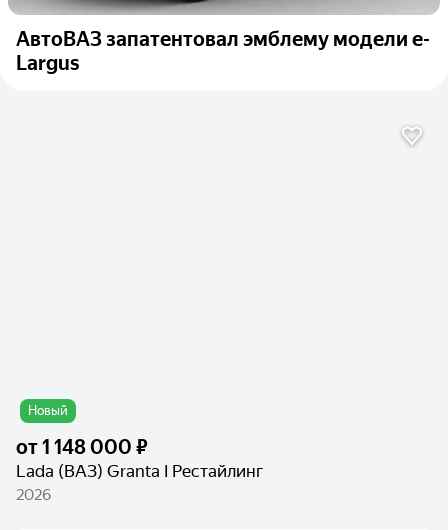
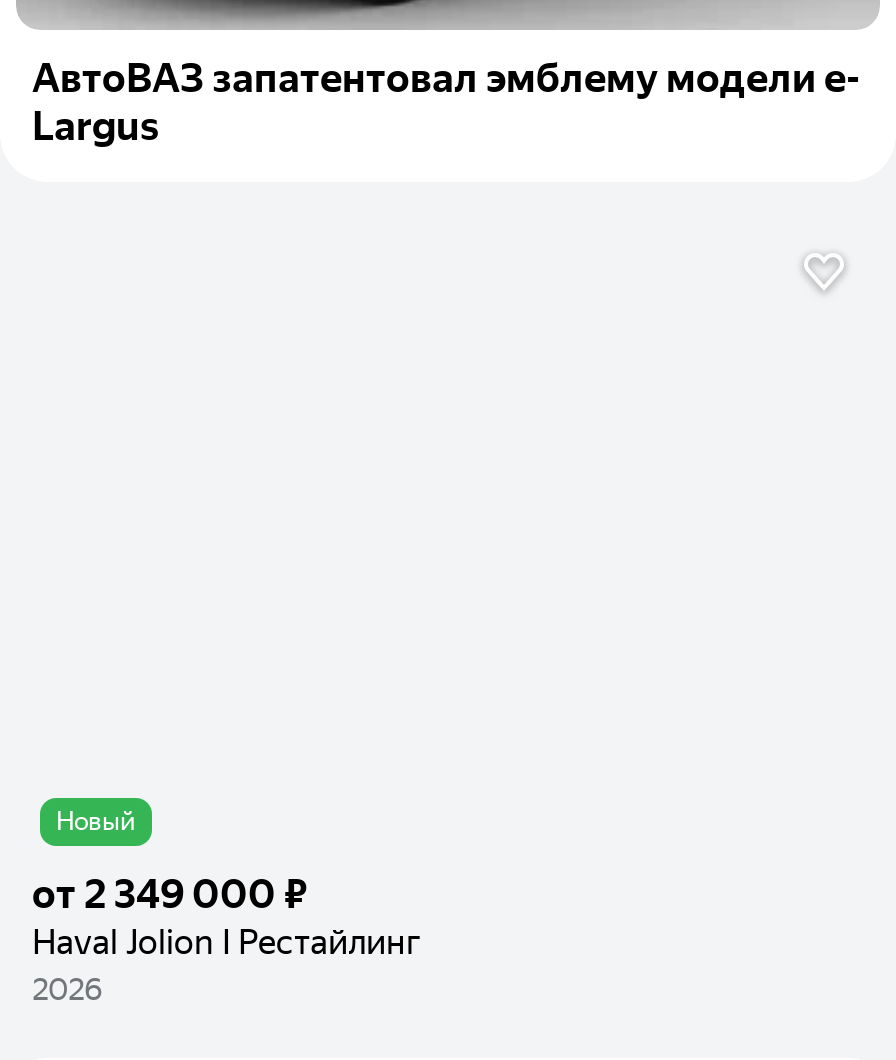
- от 1 148 000 ₽
- Lada (ВАЗ) Granta I Рестайлинг
+ от 2 349 000 ₽
+ Haval Jolion I Рестайлинг
